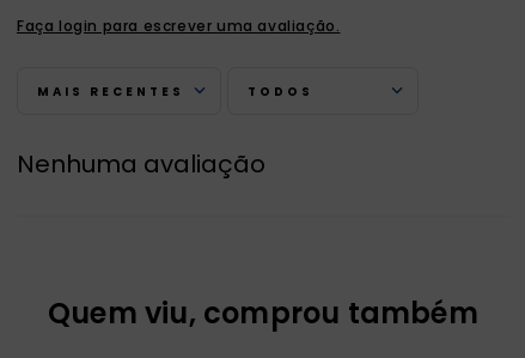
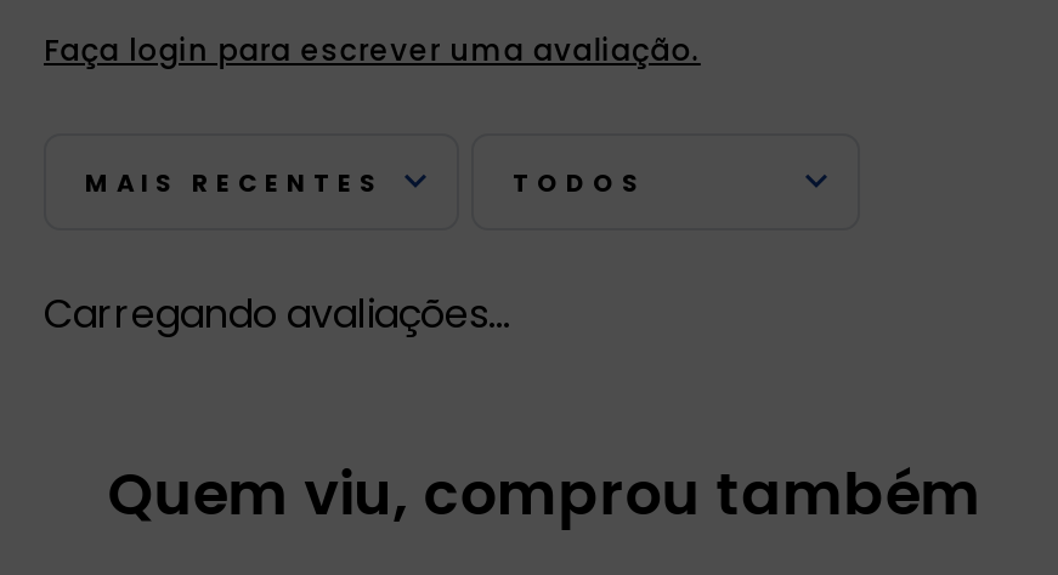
- Nenhuma avaliação
+ Carregando avaliações…
